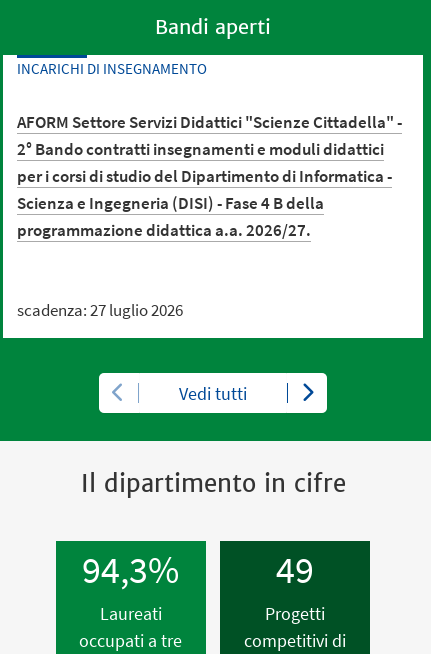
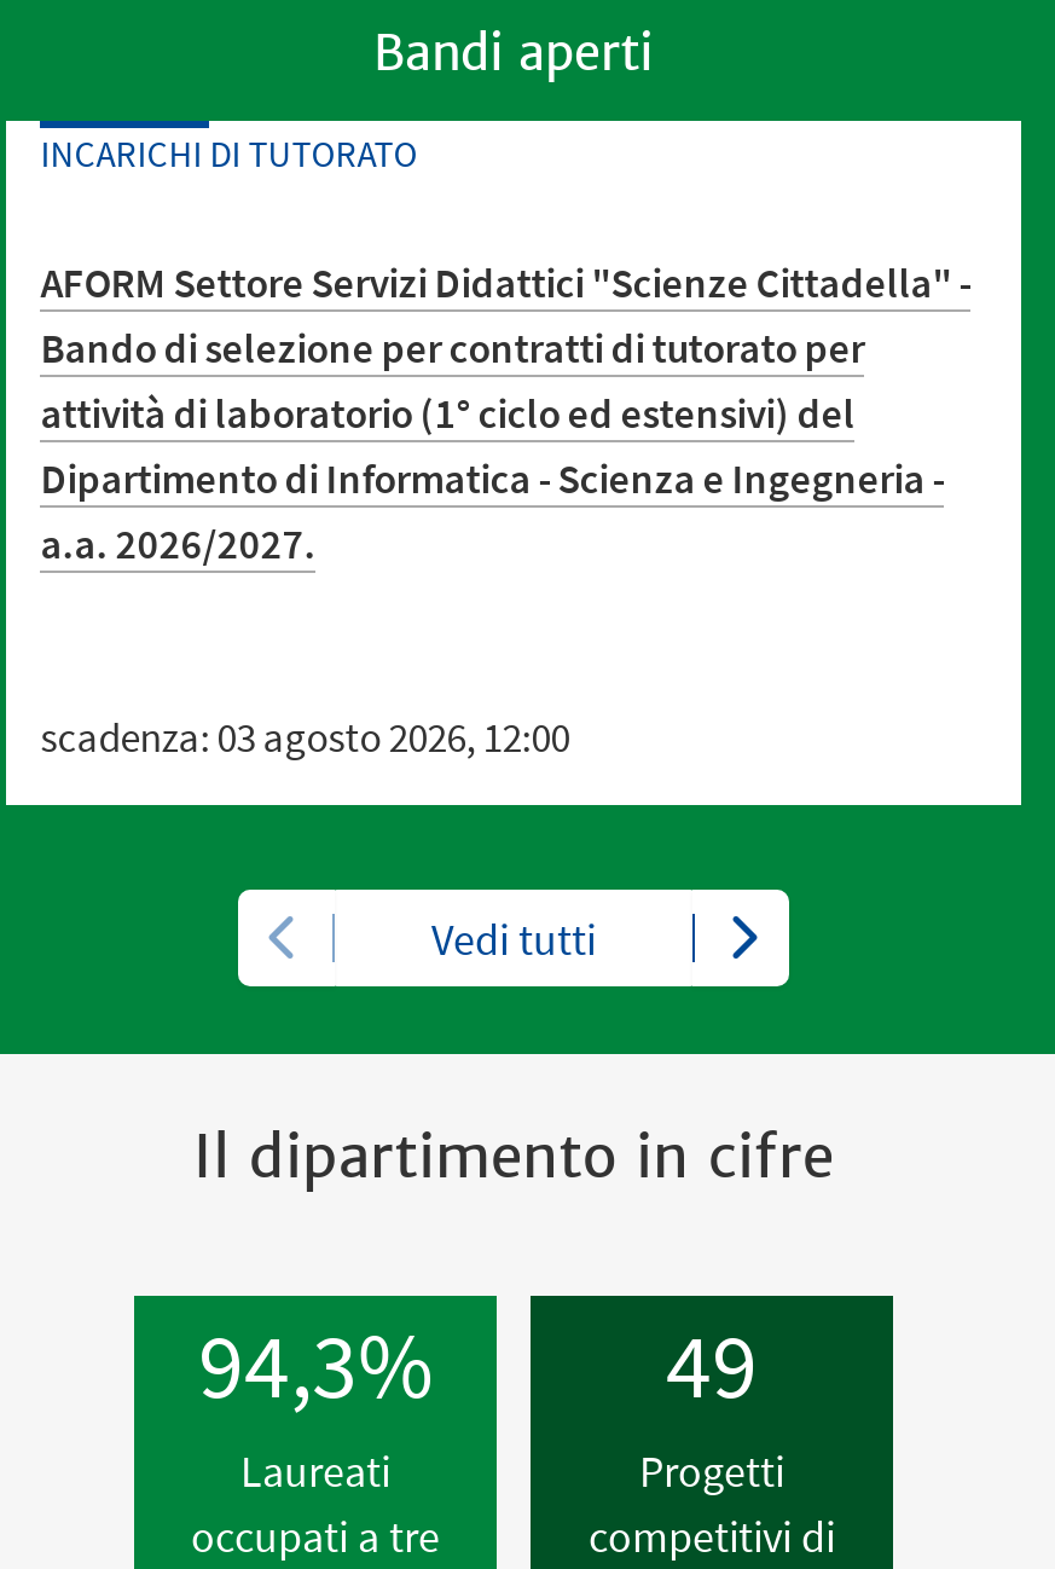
- INCARICHI DI INSEGNAMENTO
+ INCARICHI DI TUTORATO

- 2° Bando contratti insegnamenti e moduli didattici
- per i corsi di studio del Dipartimento di Informatica -
- Scienza e Ingegneria (DISI) - Fase 4 B della
- programmazione didattica a.a. 2026/27.
+ Bando di selezione per contratti di tutorato per
+ attività di laboratorio (1° ciclo ed estensivi) del
+ Dipartimento di Informatica - Scienza e Ingegneria -
+ a.a. 2026/2027.

- scadenza: 27 luglio 2026
+ scadenza: 03 agosto 2026, 12:00
